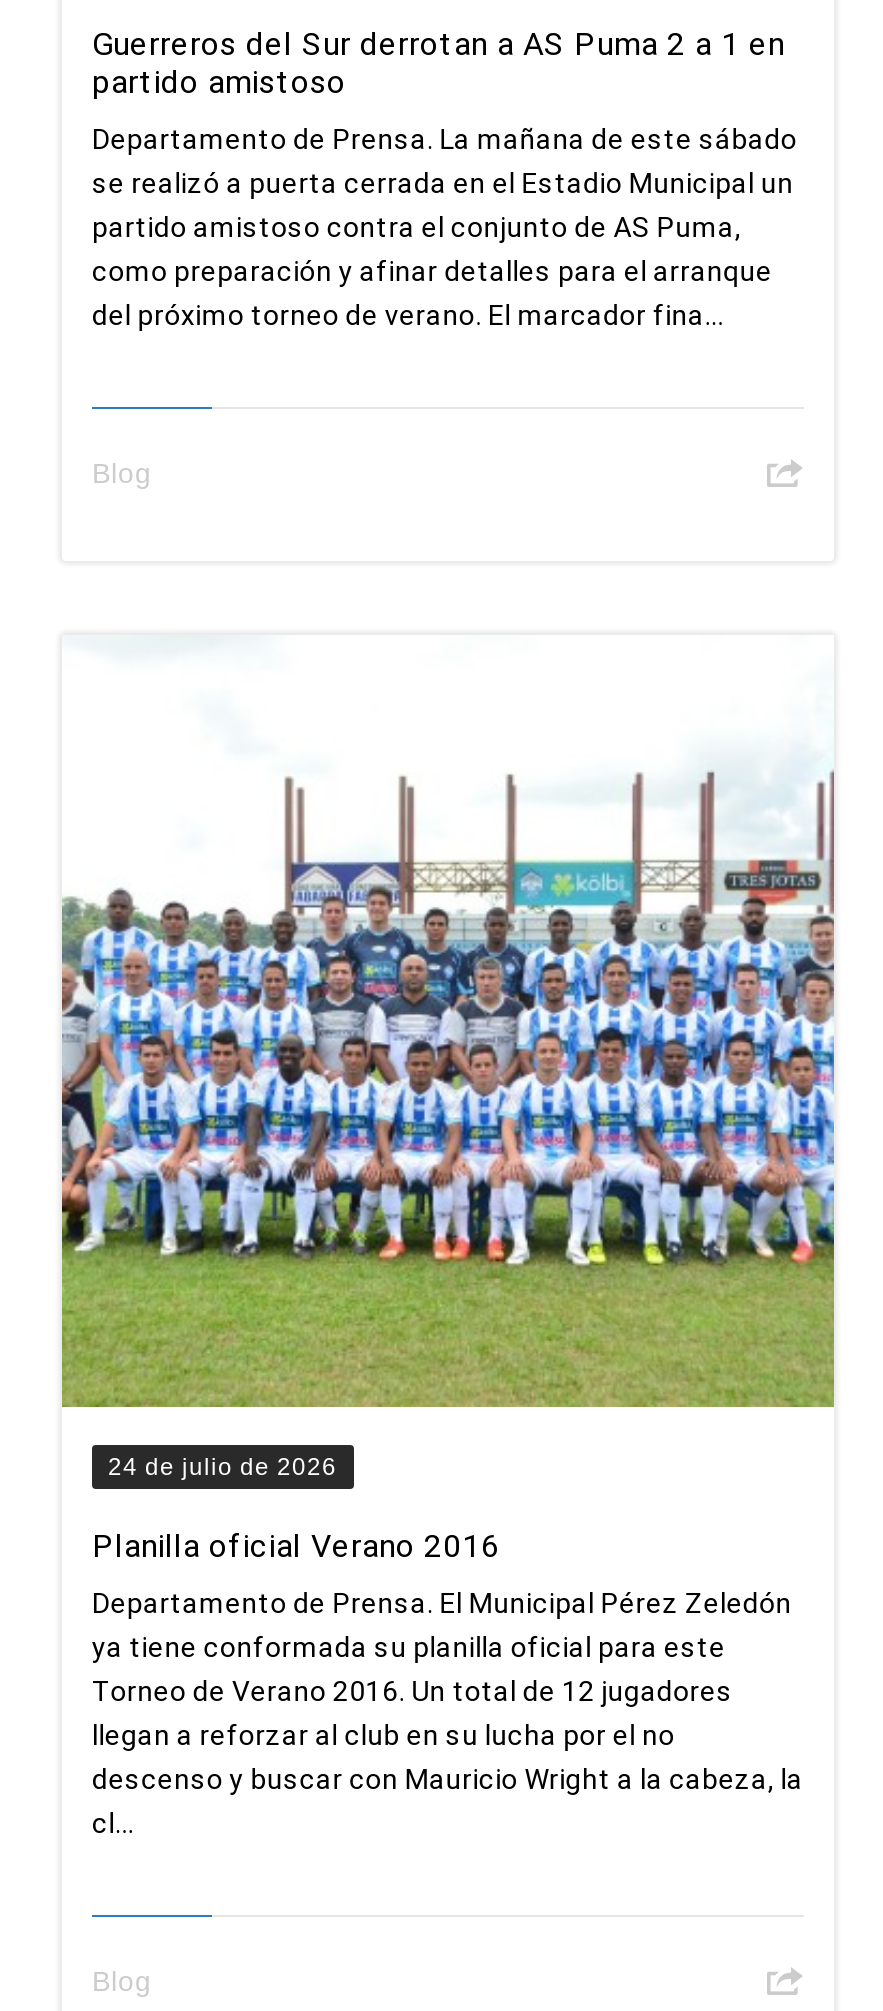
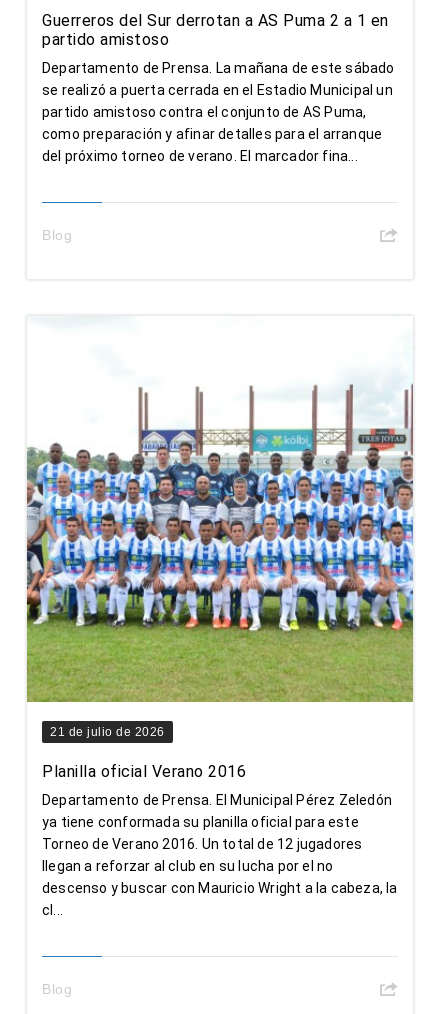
- 24 de julio de 2026
+ 21 de julio de 2026
